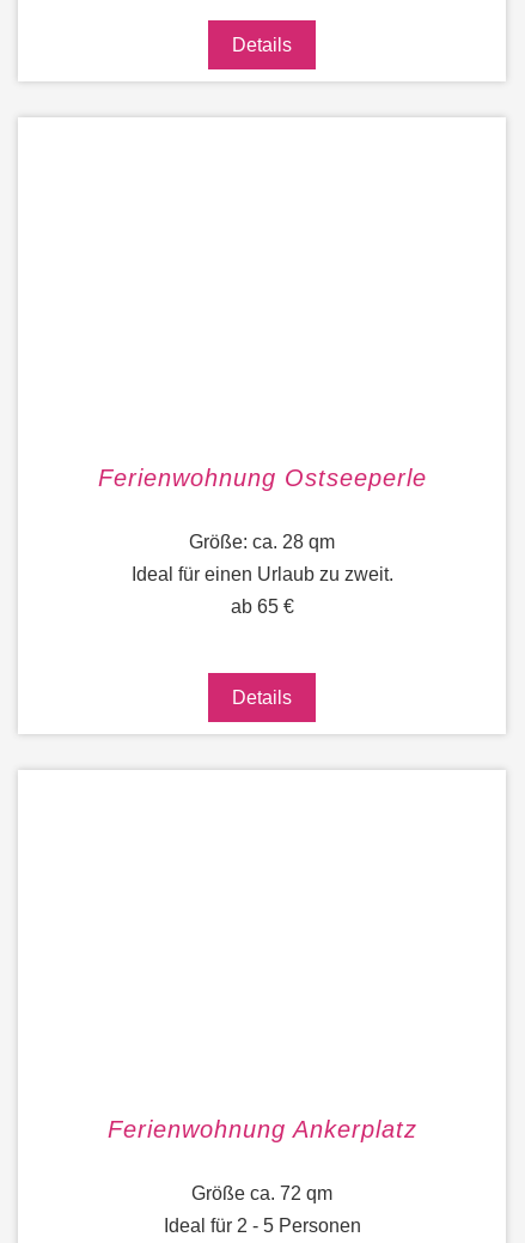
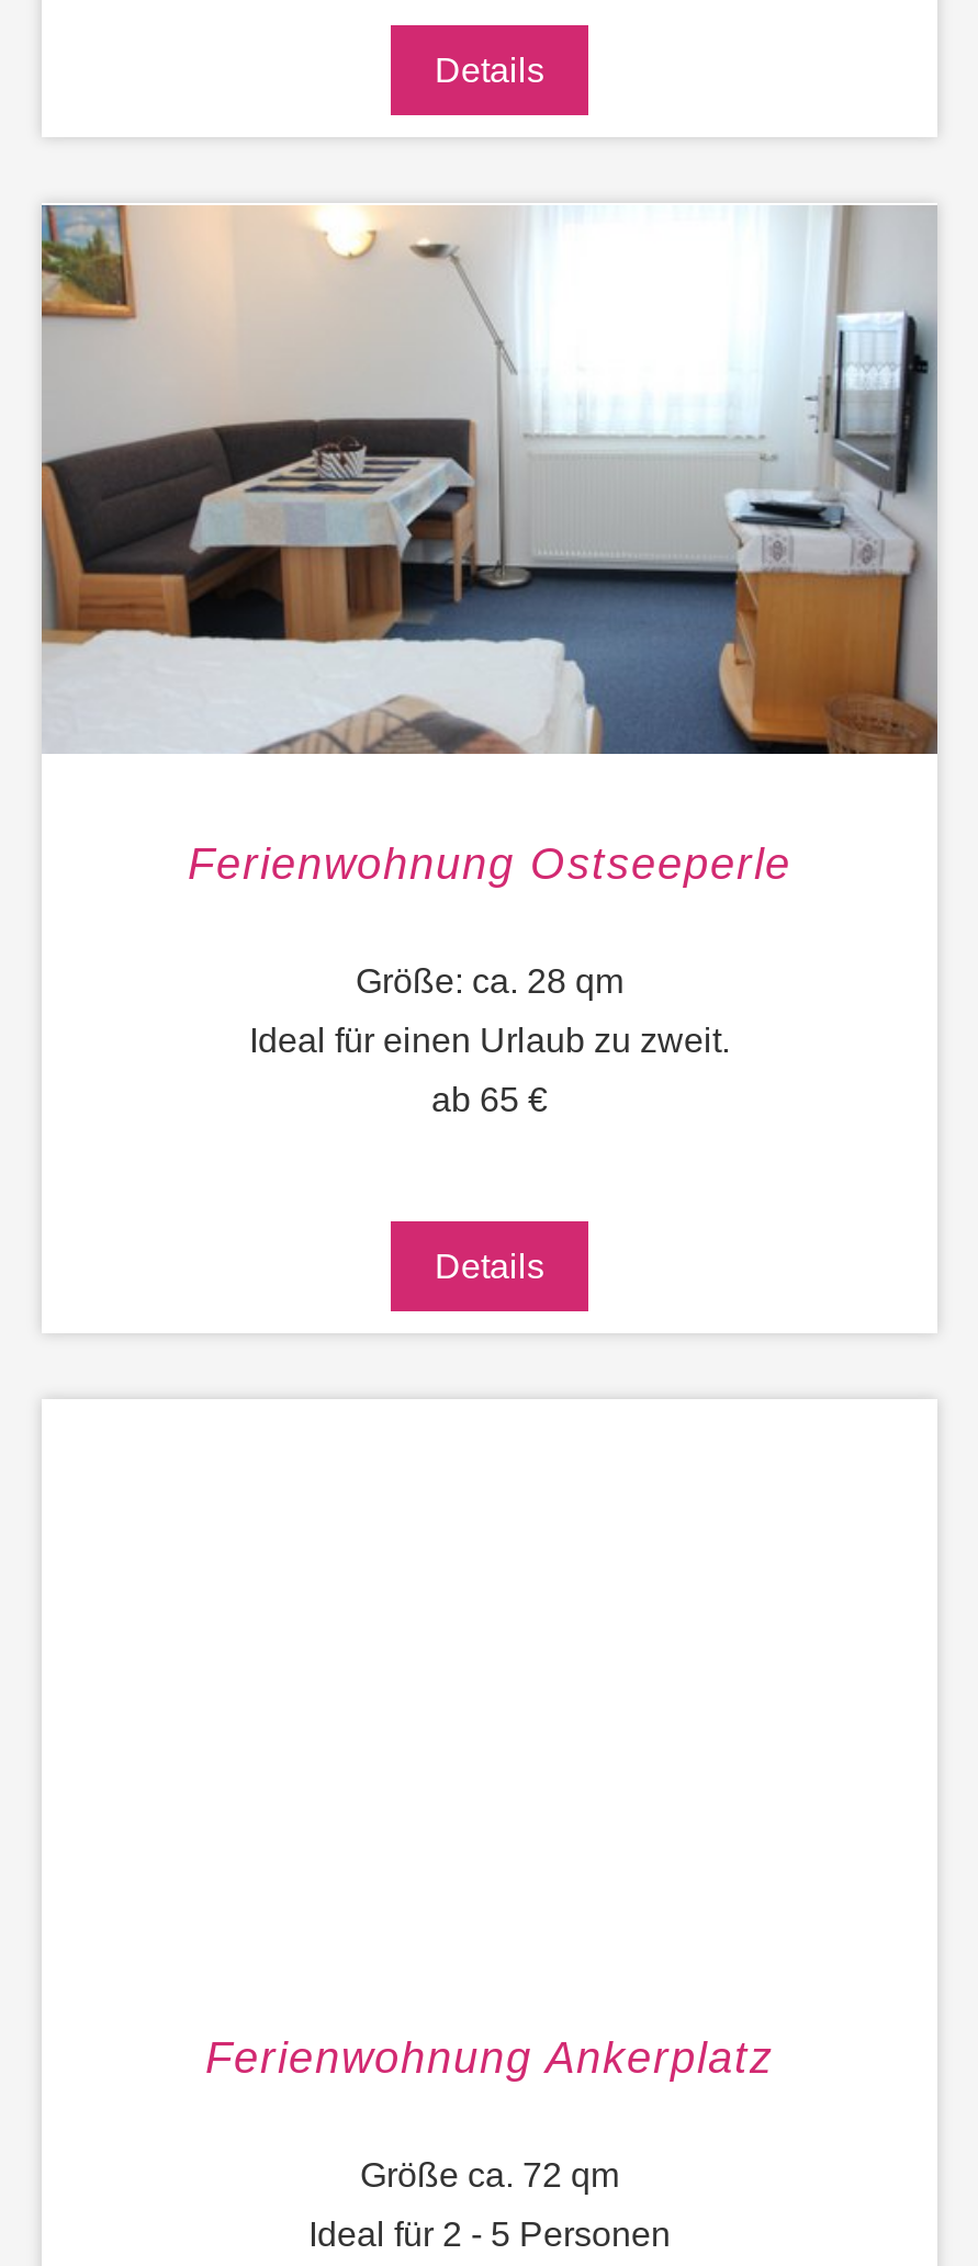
+ [image]
